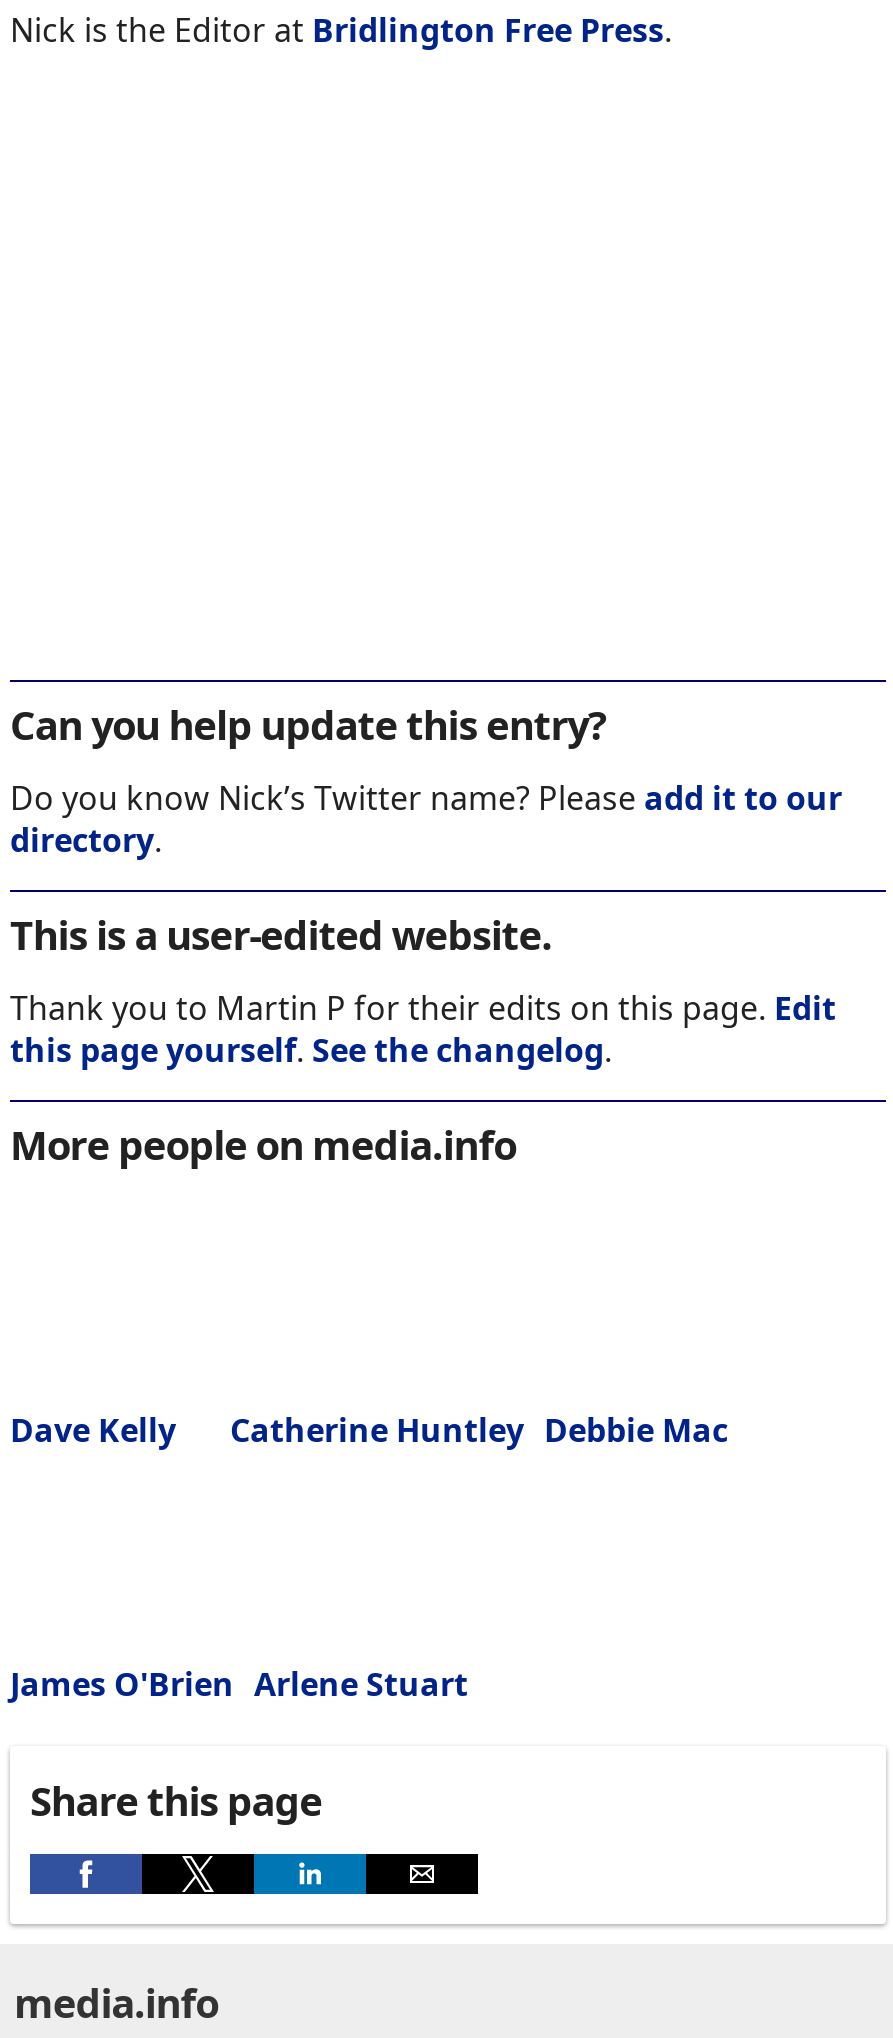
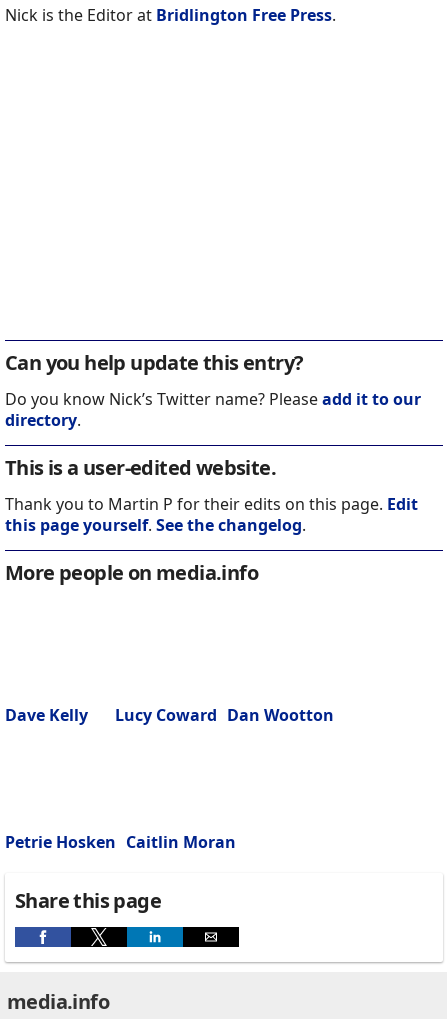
- Catherine Huntley Debbie Mac
+ Lucy Coward Dan Wootton

- James O'Brien Arlene Stuart
+ Petrie Hosken Caitlin Moran
